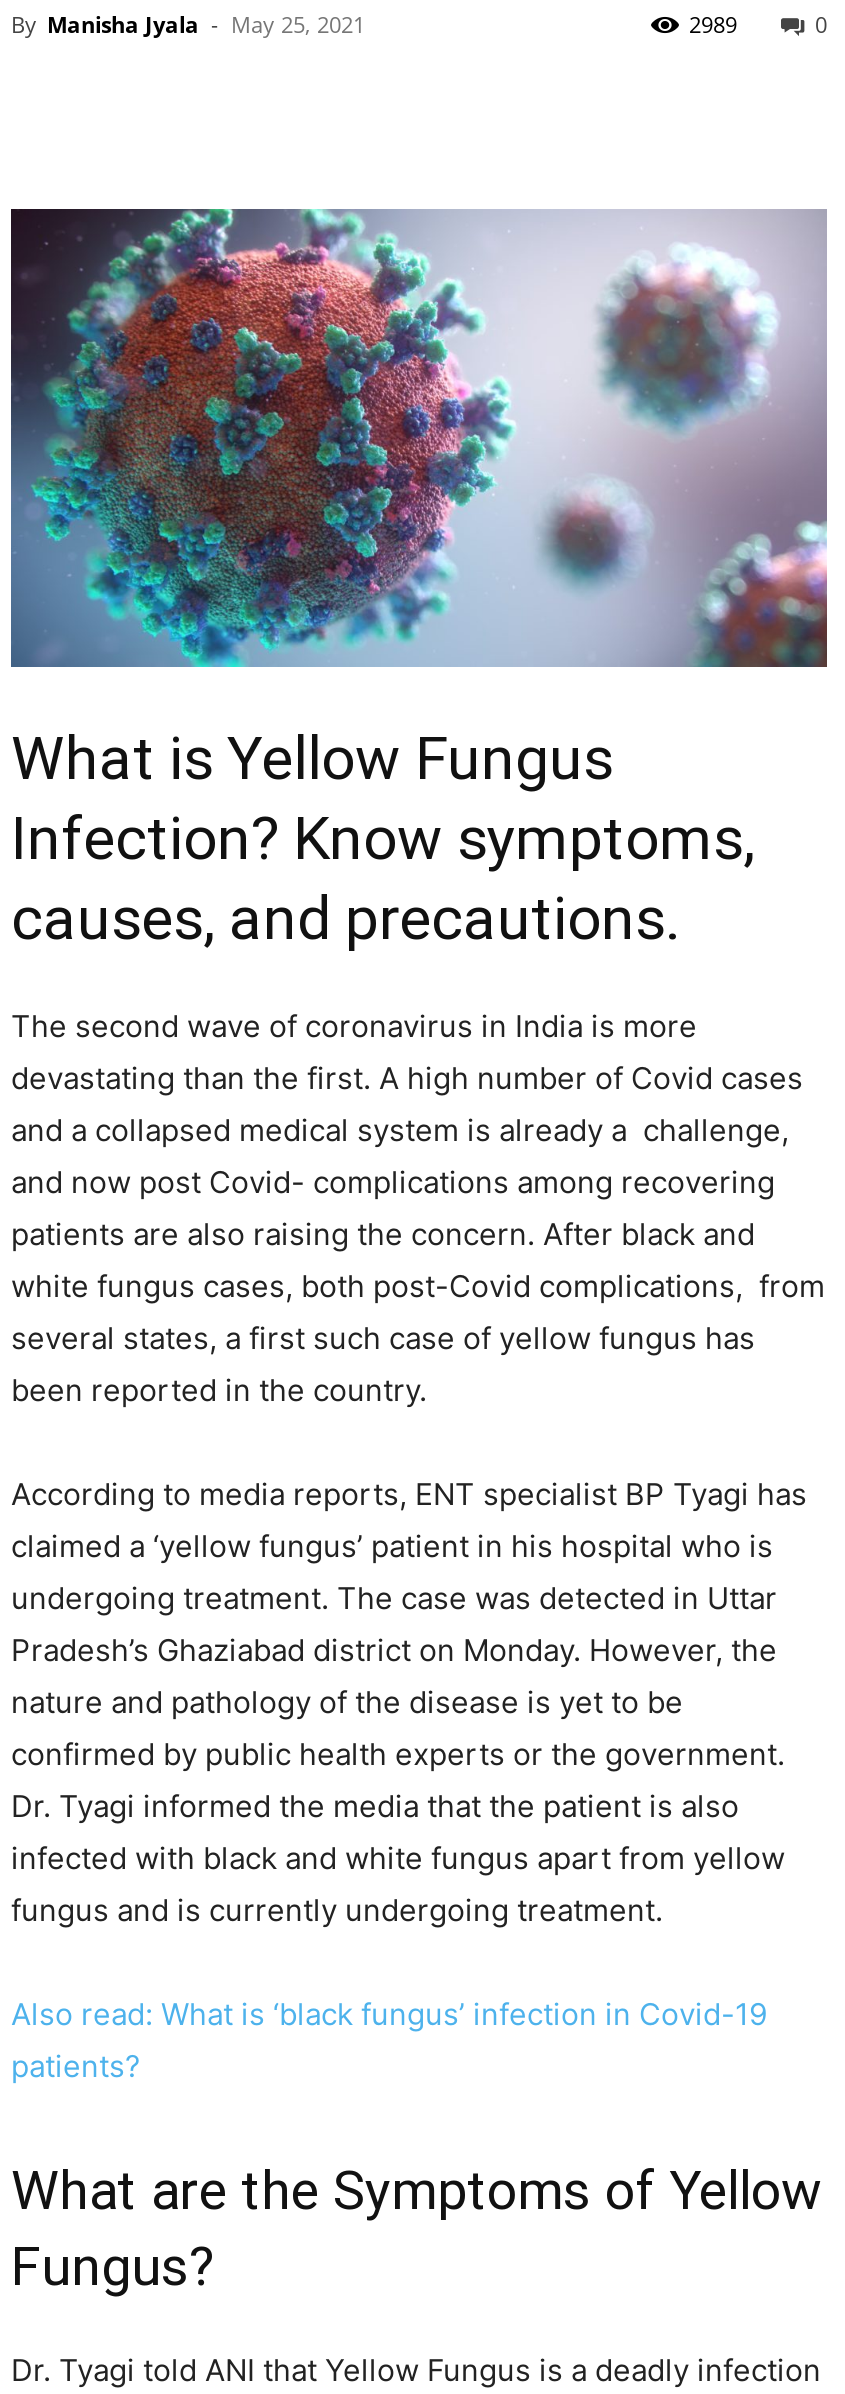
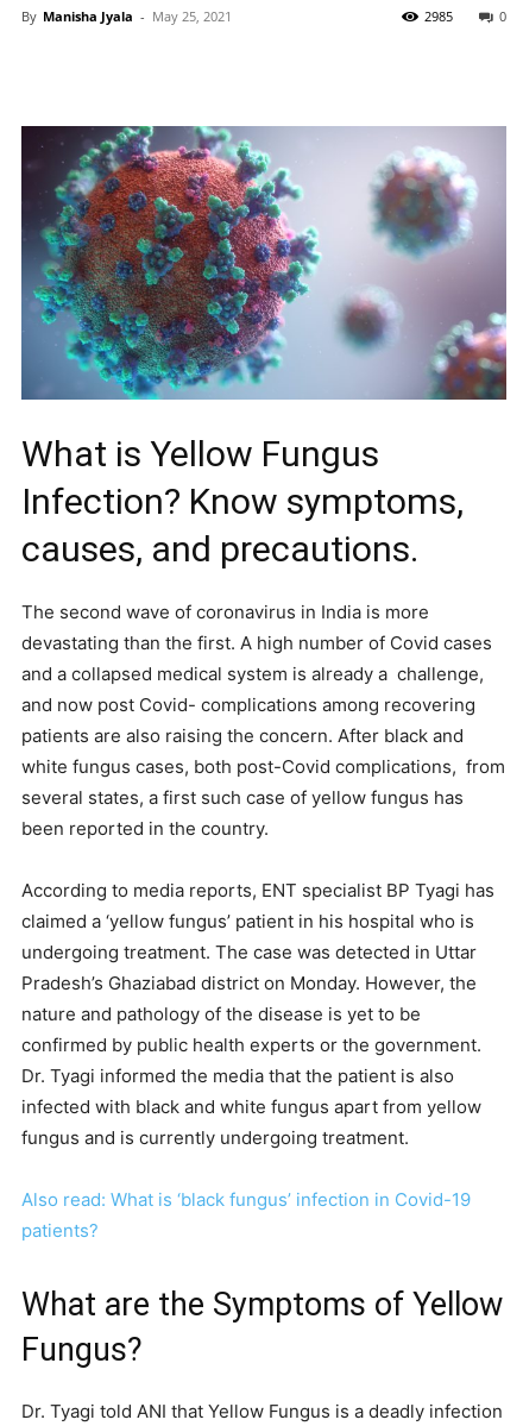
- 2989
+ 2985
